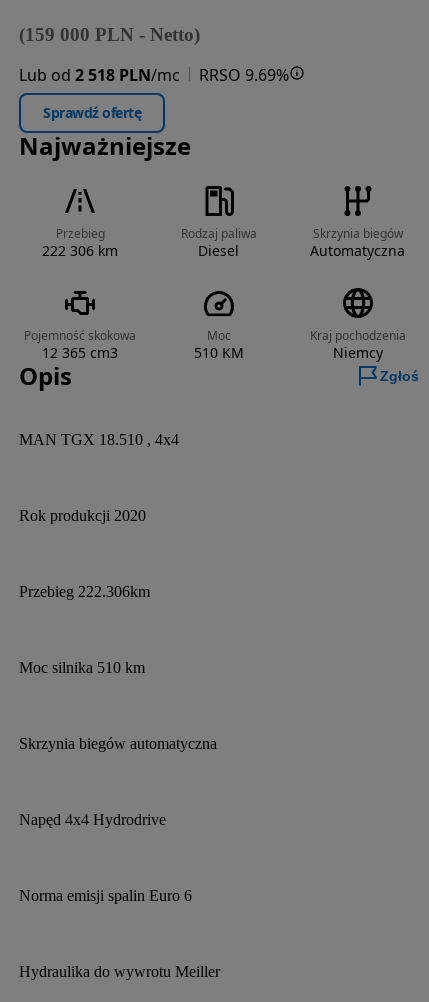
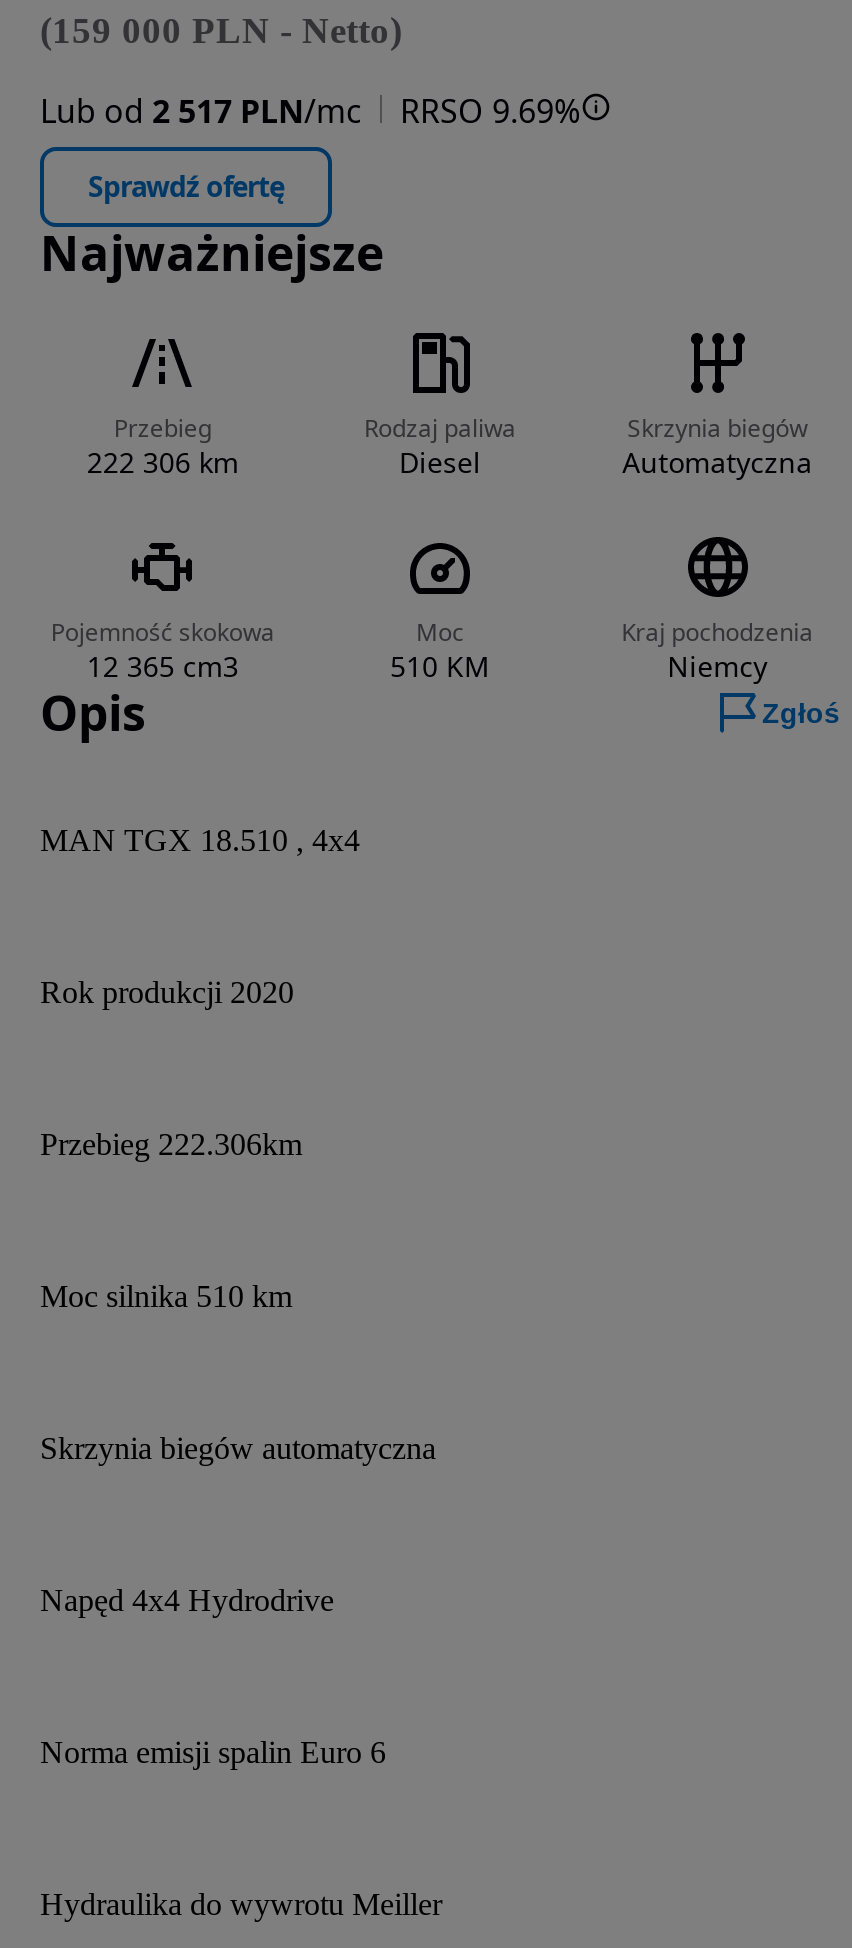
- Lub od 2 518 PLN/mc RRSO 9.69%
+ Lub od 2 517 PLN/mc RRSO 9.69%
